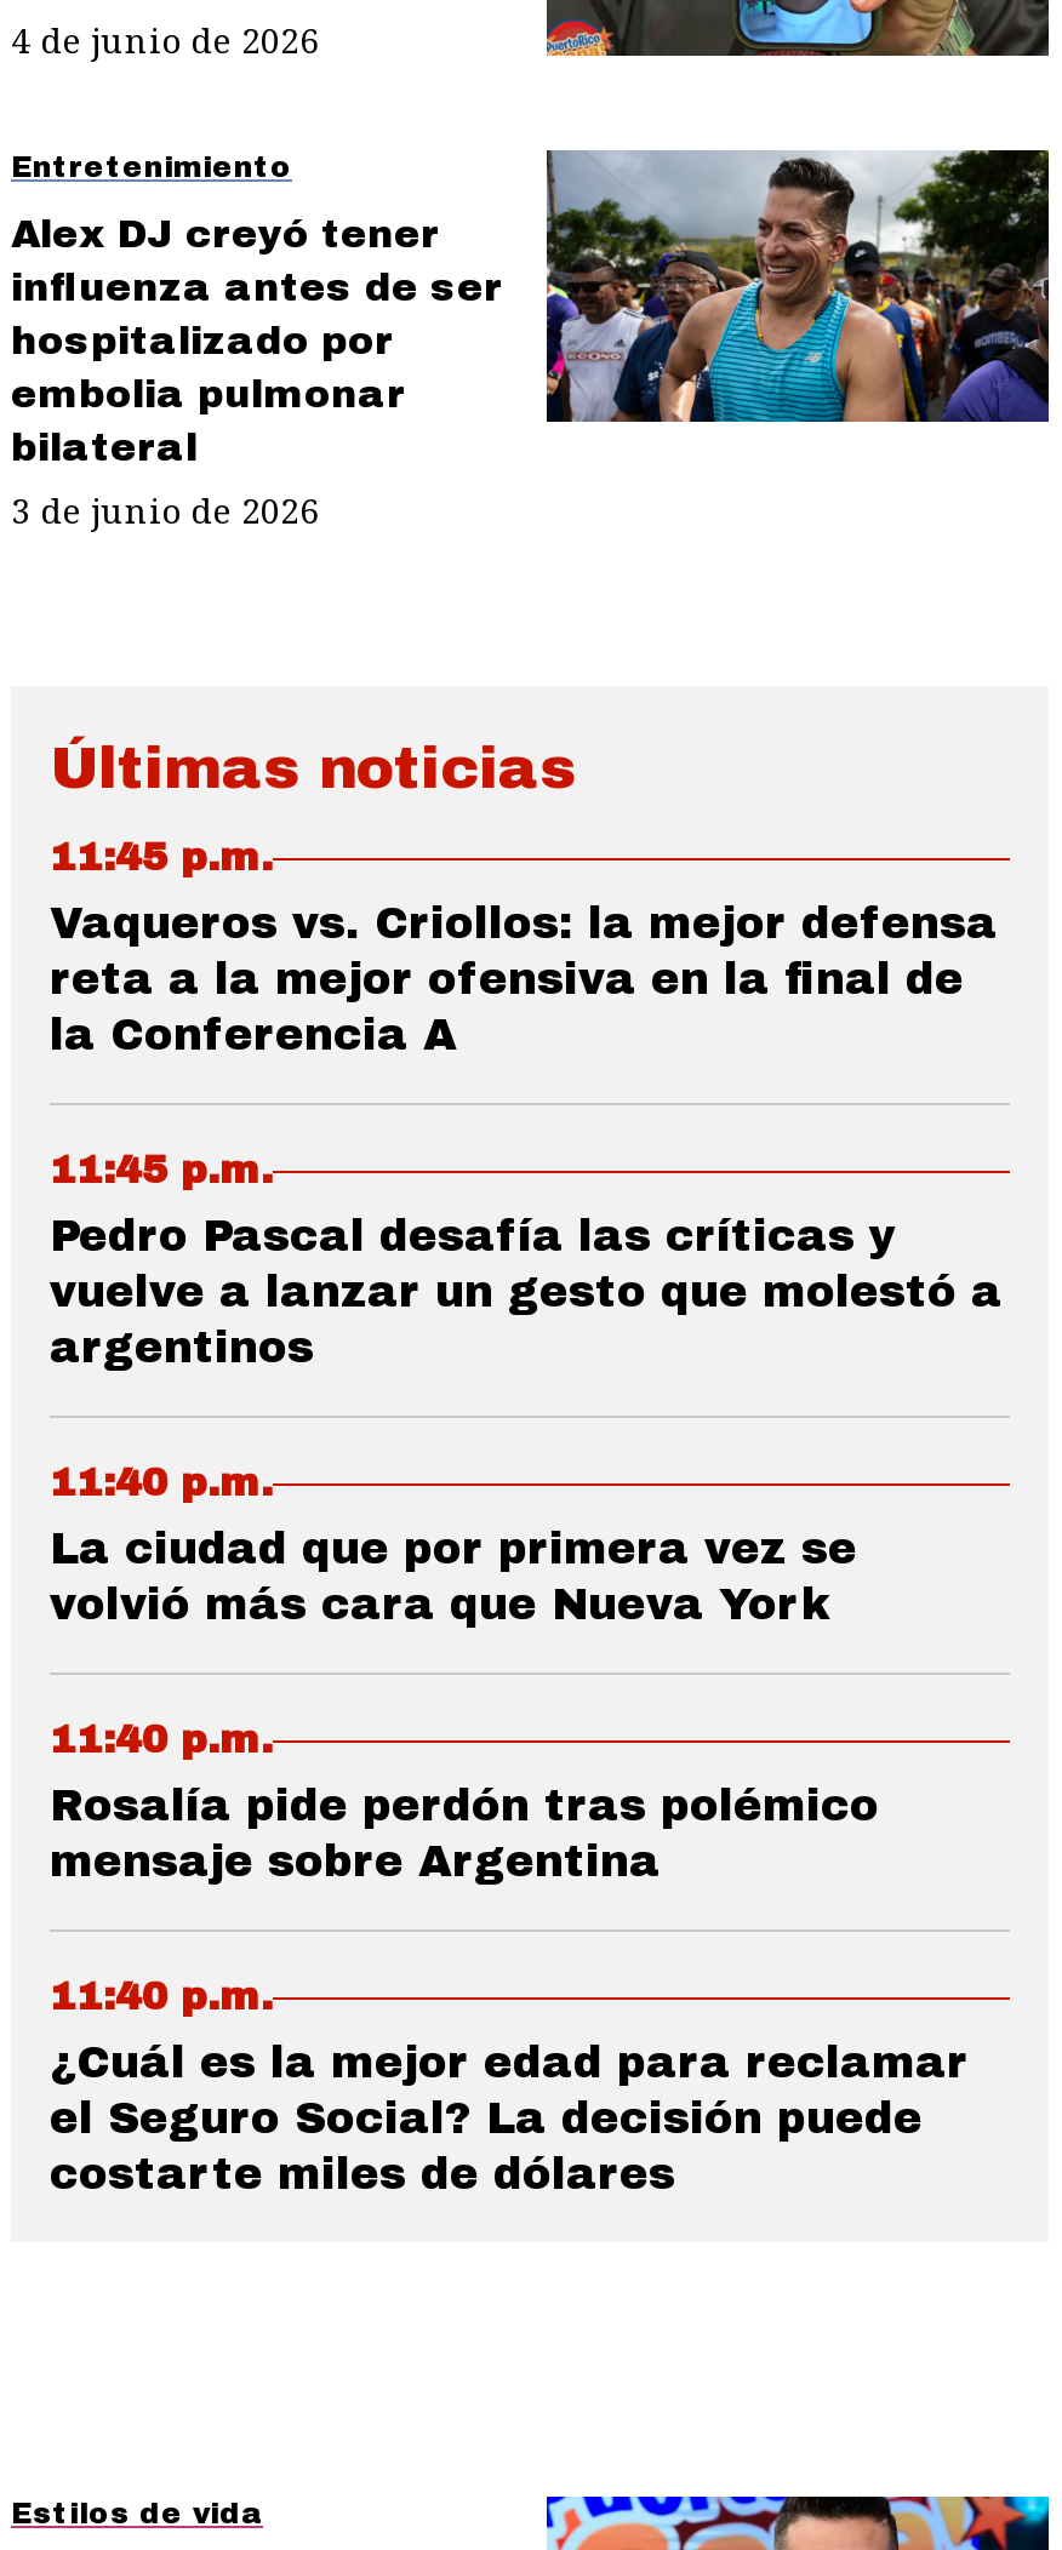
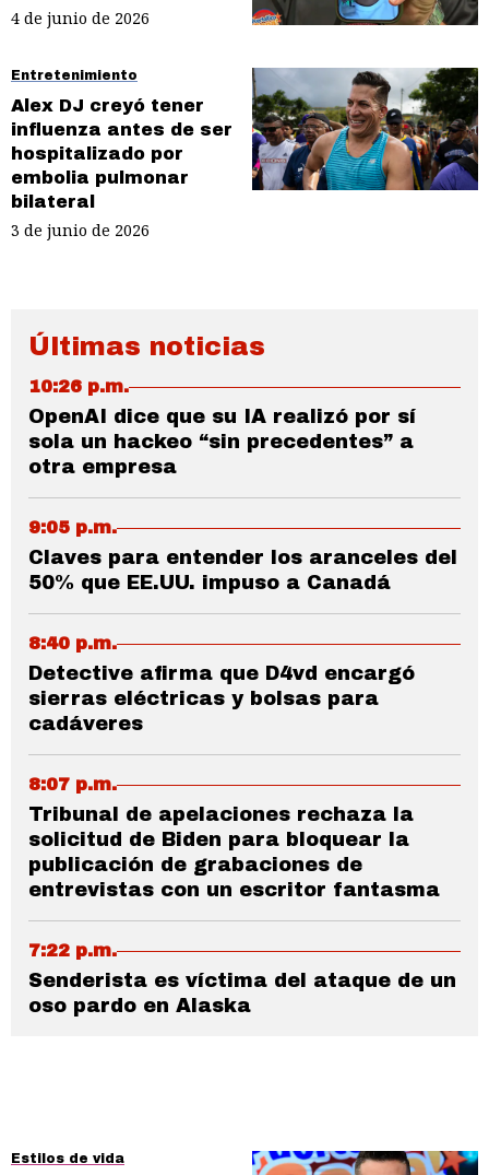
- 11:45 p.m.
- Vaqueros vs. Criollos: la mejor defensa
- reta a la mejor ofensiva en la final de
- la Conferencia A
+ 10:26 p.m.
+ OpenAI dice que su IA realizó por sí
+ sola un hackeo “sin precedentes” a
+ otra empresa

- 11:45 p.m.
- Pedro Pascal desafía las críticas y
- vuelve a lanzar un gesto que molestó a
- argentinos
+ 9:05 p.m.
+ Claves para entender los aranceles del
+ 50% que EE.UU. impuso a Canadá

- 11:40 p.m.
- La ciudad que por primera vez se
- volvió más cara que Nueva York
+ 8:40 p.m.
+ Detective afirma que D4vd encargó
+ sierras eléctricas y bolsas para
+ cadáveres

- 11:40 p.m.
- Rosalía pide perdón tras polémico
- mensaje sobre Argentina
+ 8:07 p.m.
+ Tribunal de apelaciones rechaza la
+ solicitud de Biden para bloquear la
+ publicación de grabaciones de
+ entrevistas con un escritor fantasma

- 11:40 p.m.
- ¿Cuál es la mejor edad para reclamar
- el Seguro Social? La decisión puede
- costarte miles de dólares
+ 7:22 p.m.
+ Senderista es víctima del ataque de un
+ oso pardo en Alaska
